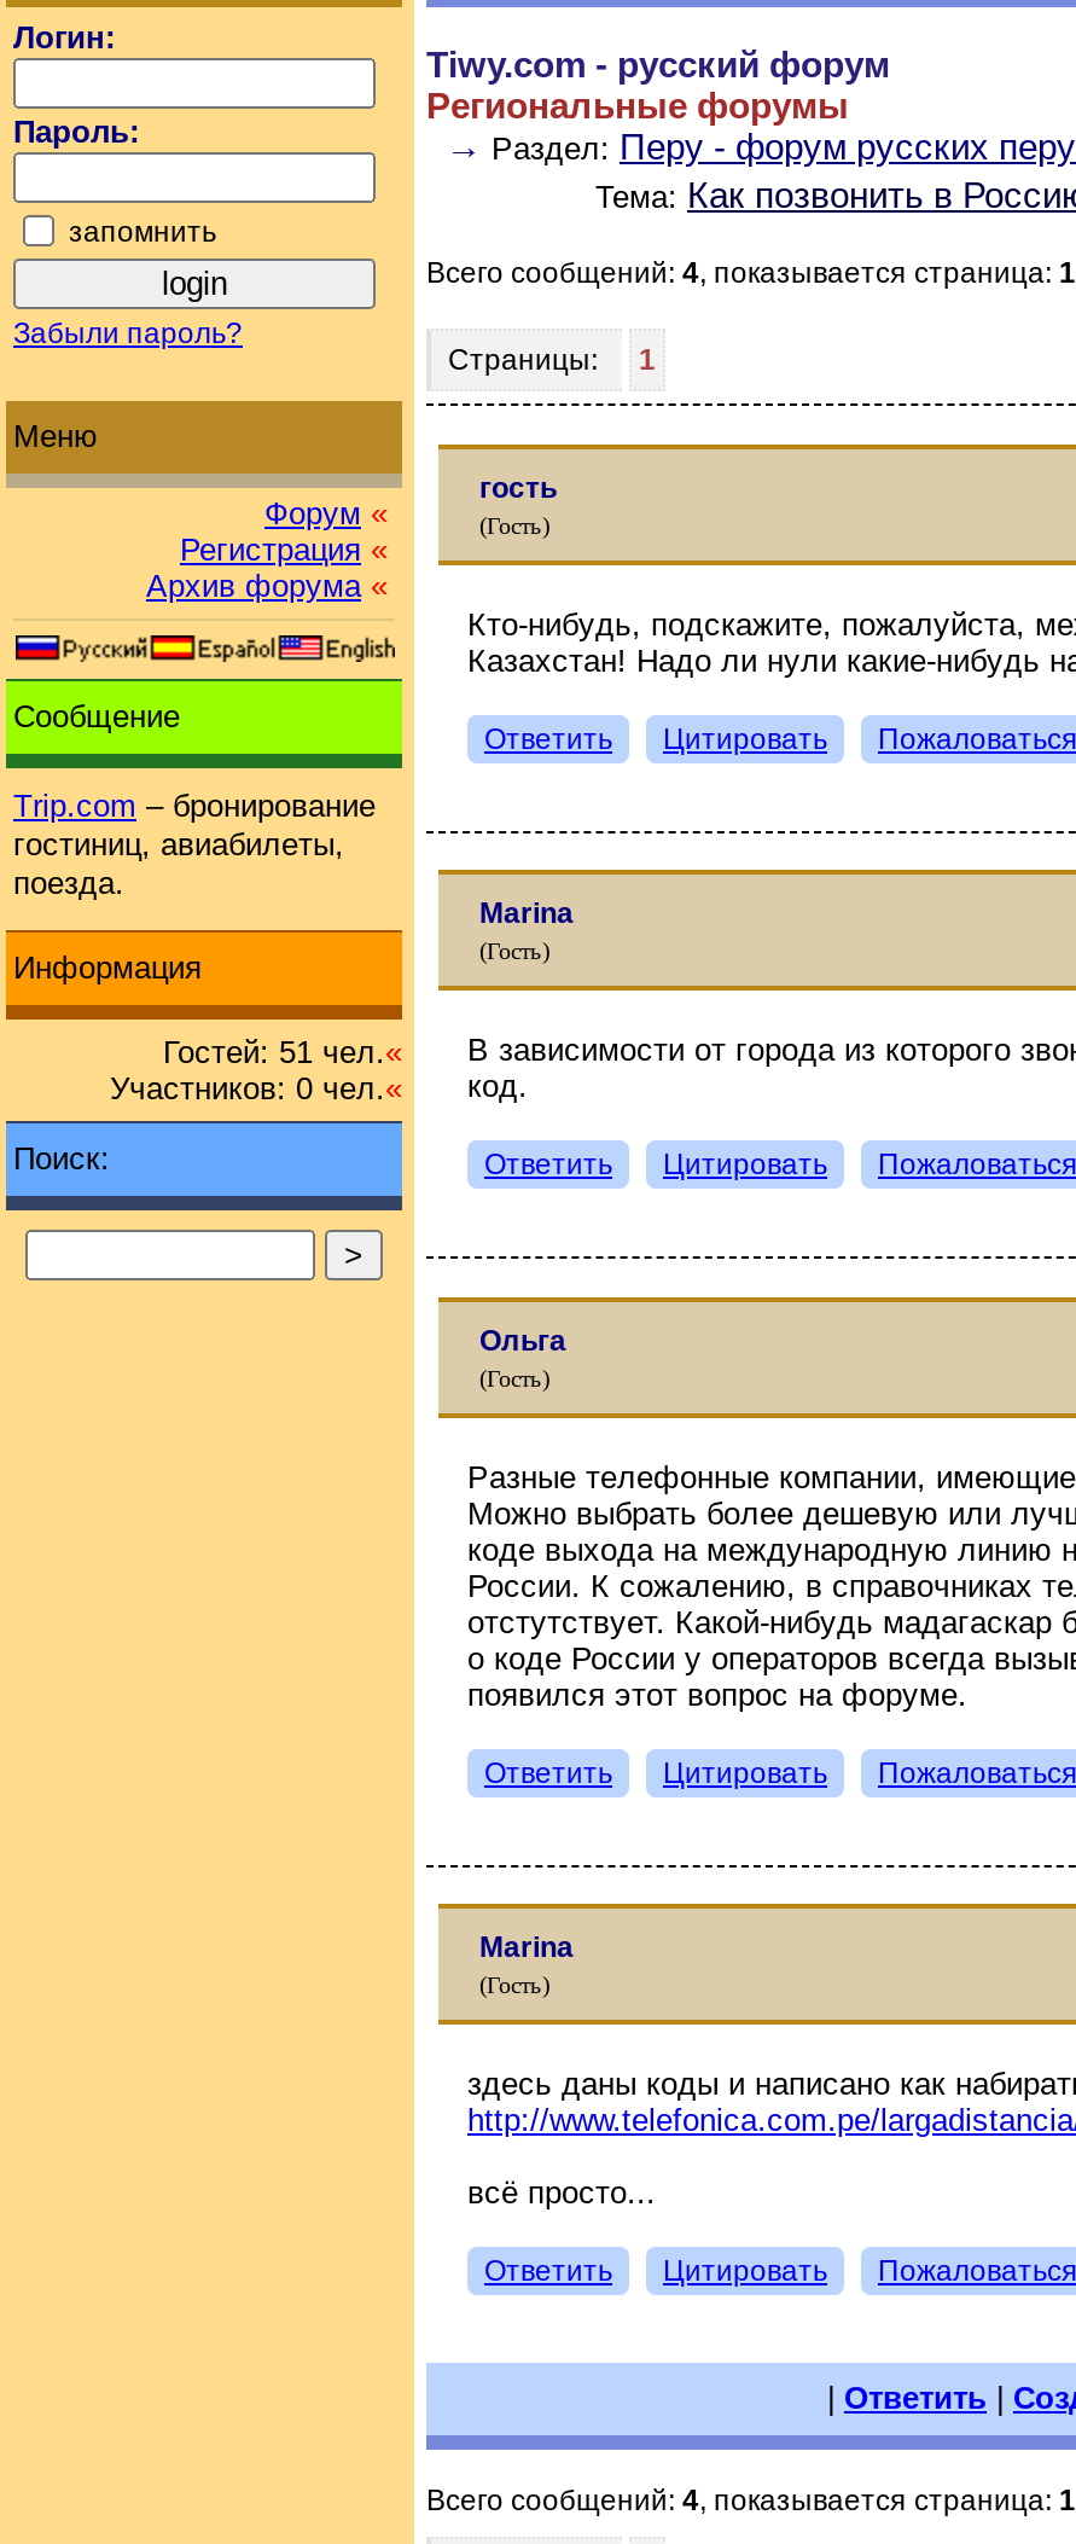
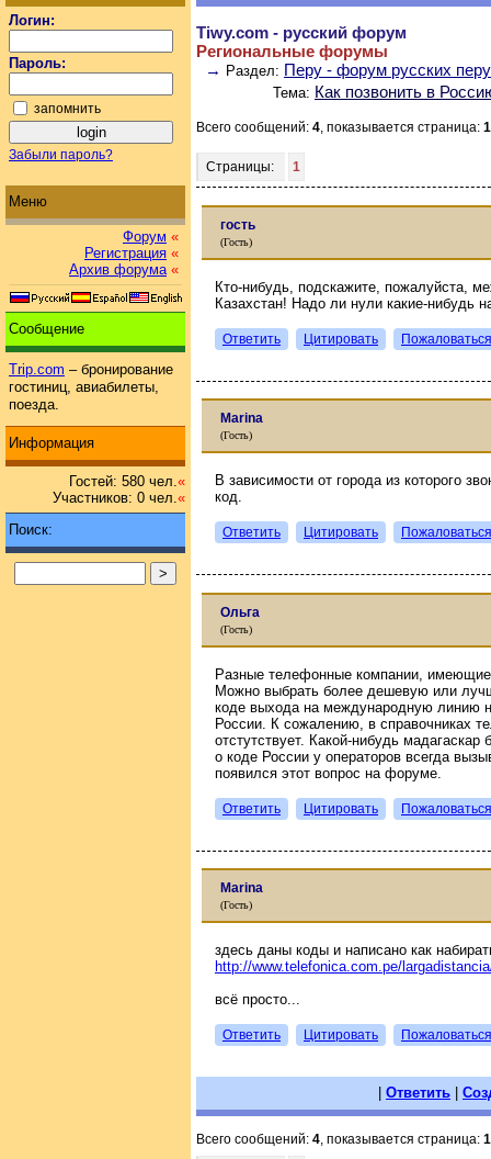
- Гостей: 51 чел.«
+ Гостей: 580 чел.«
